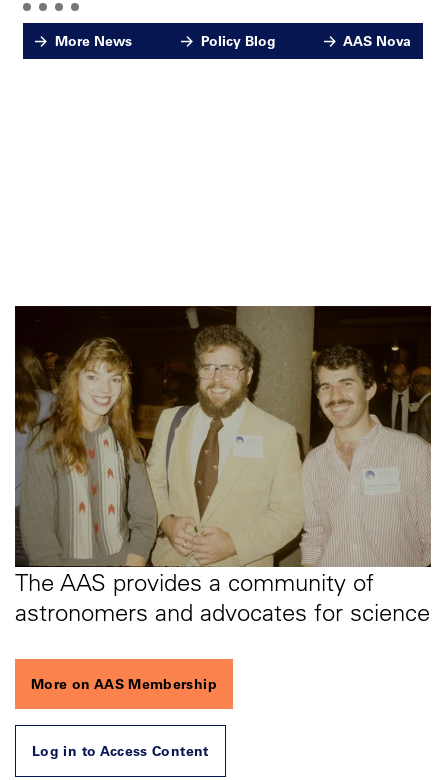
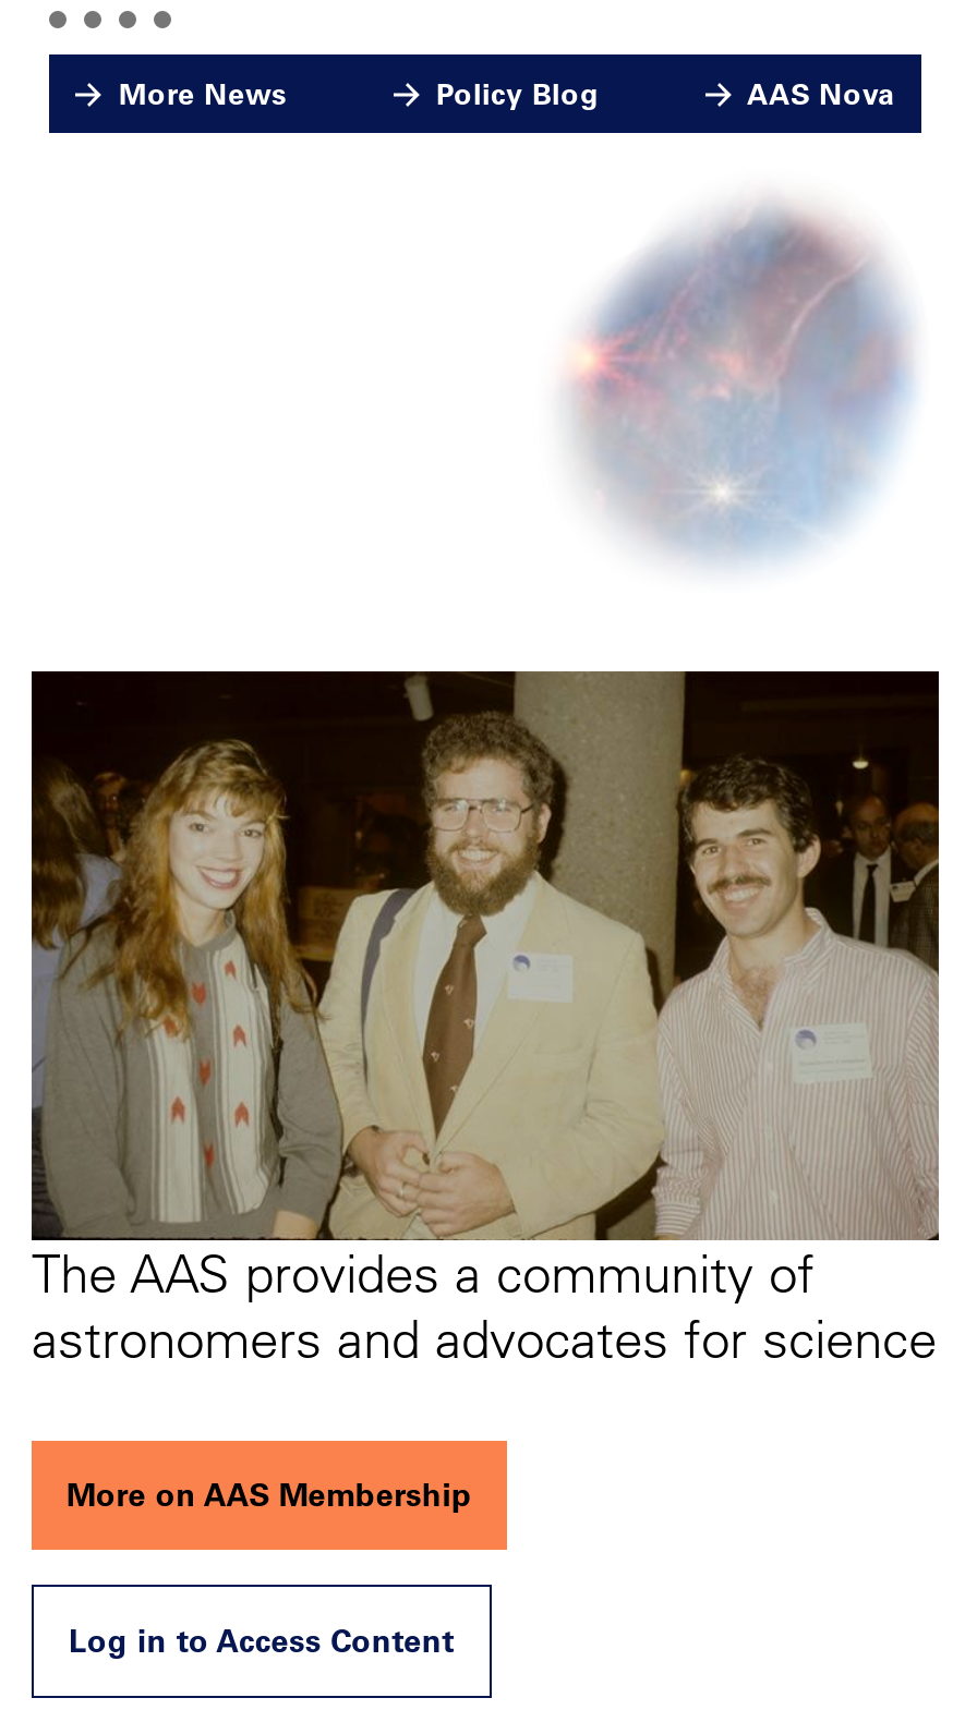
+ [image]
